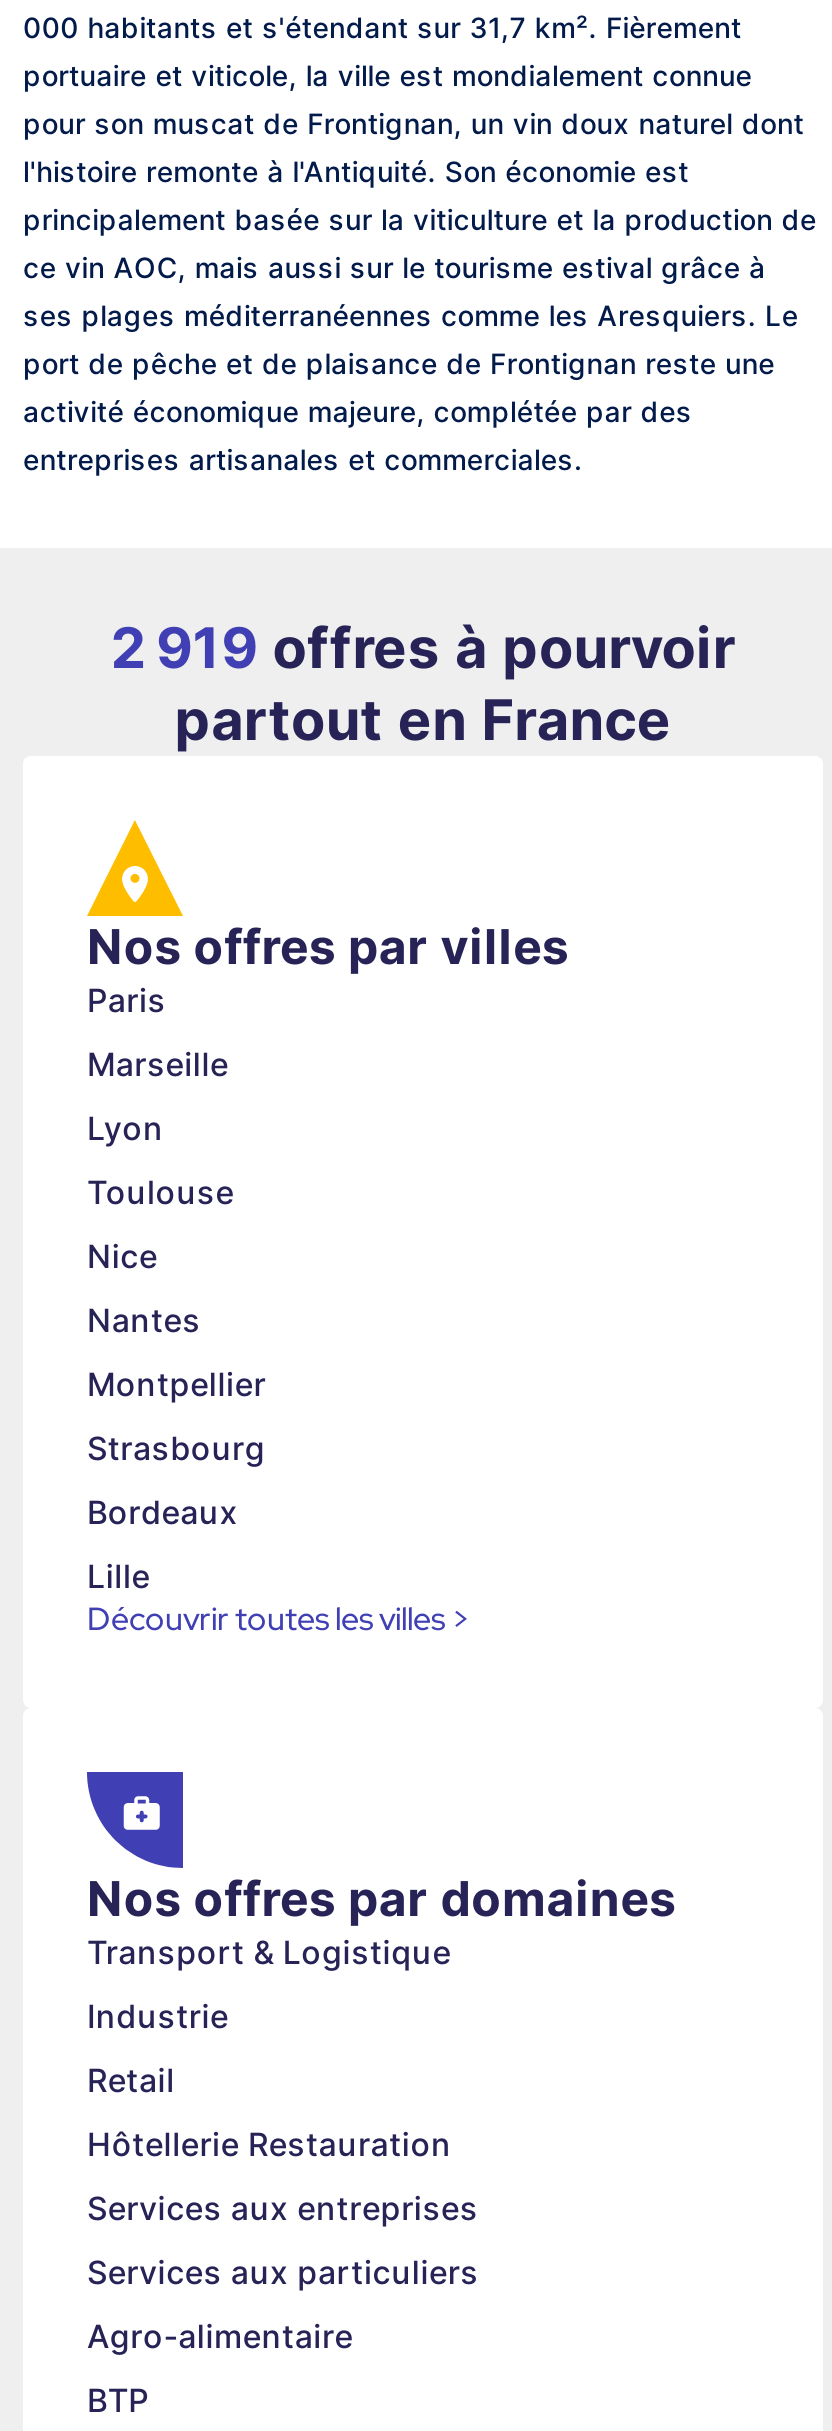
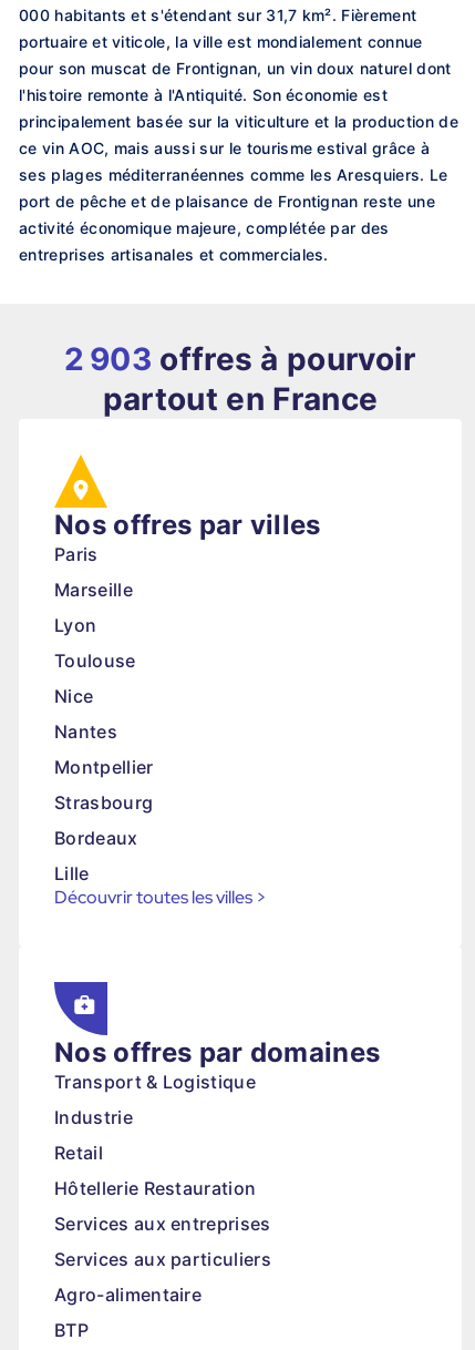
- 2 919 offres à pourvoir
+ 2 903 offres à pourvoir
